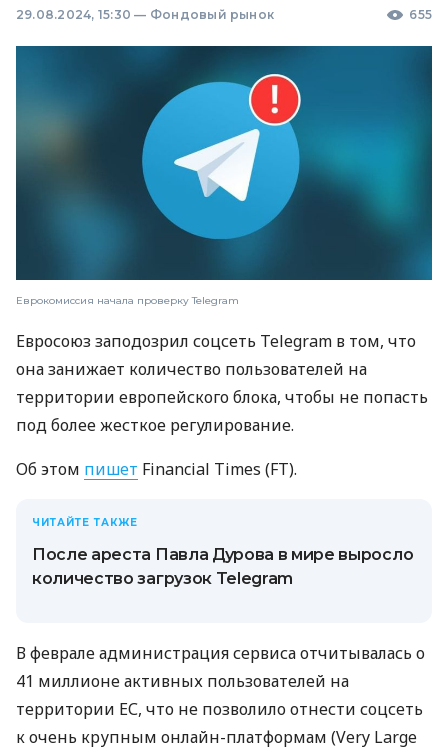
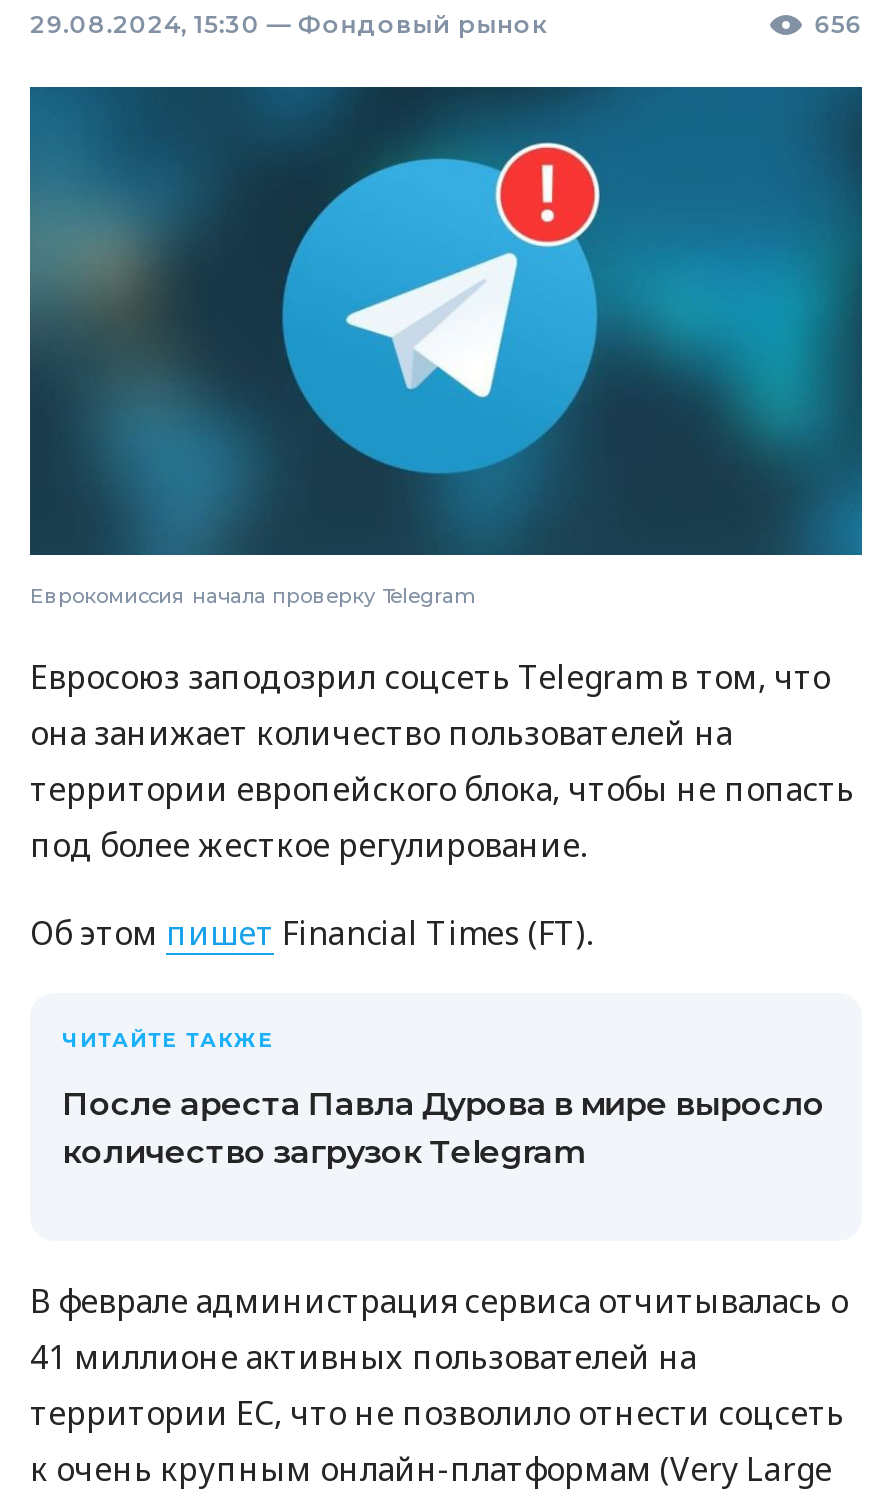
- 655
+ 656
